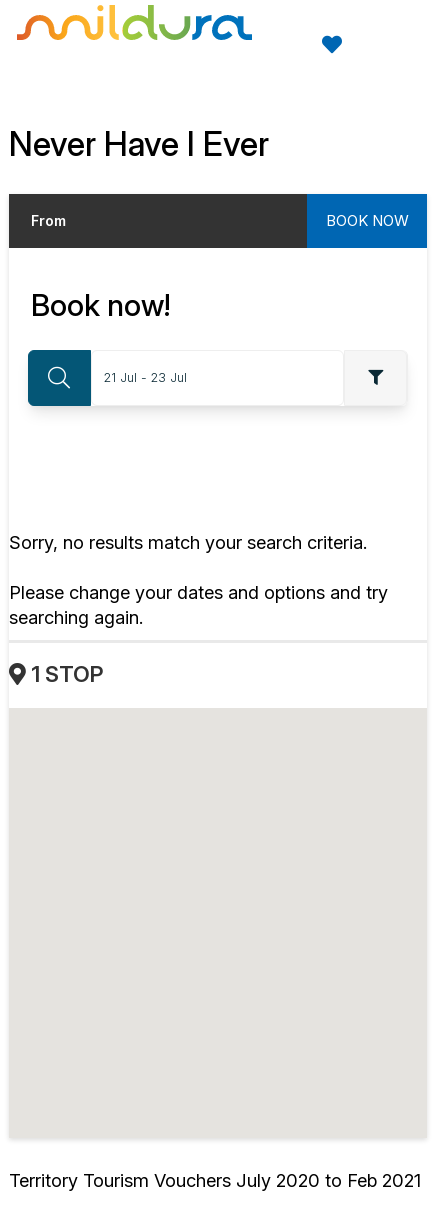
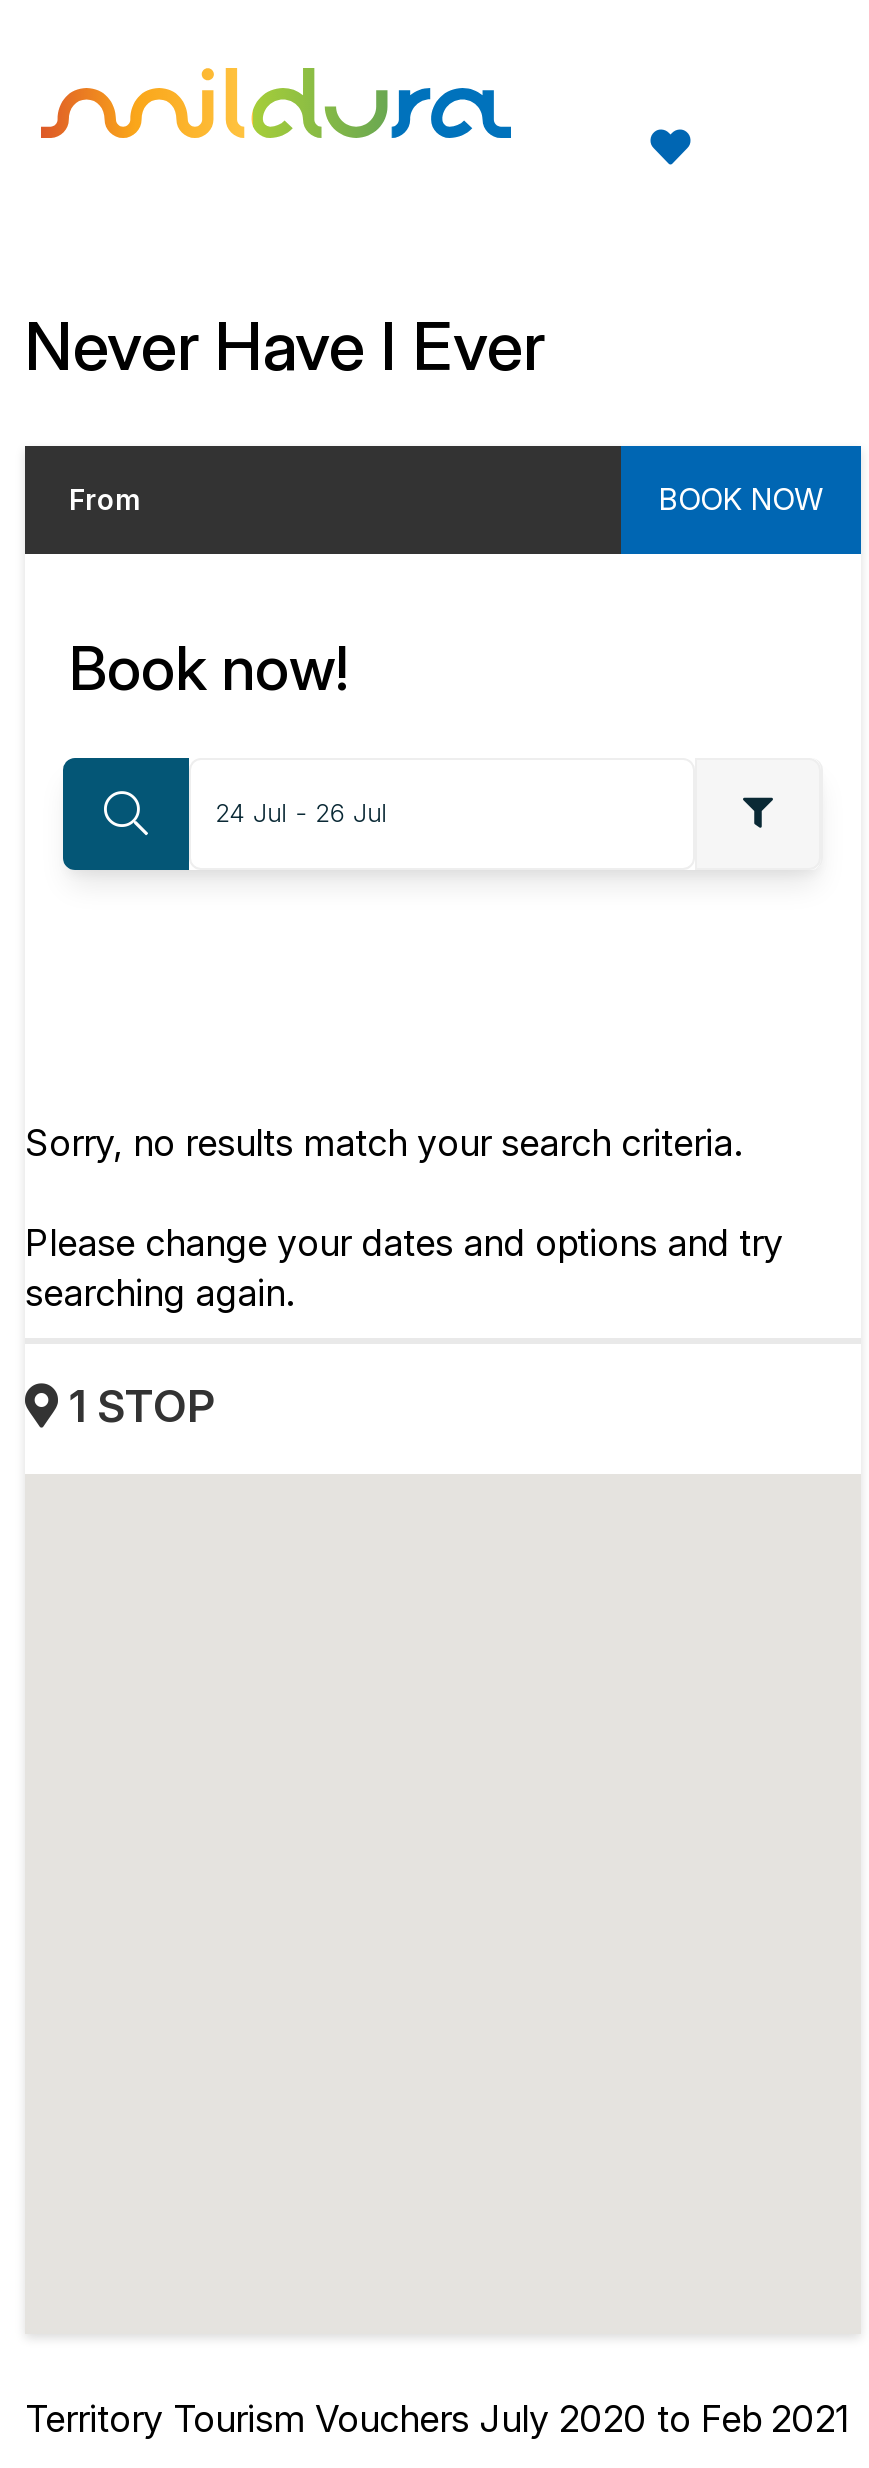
- 21 Jul - 23 Jul
+ 24 Jul - 26 Jul
